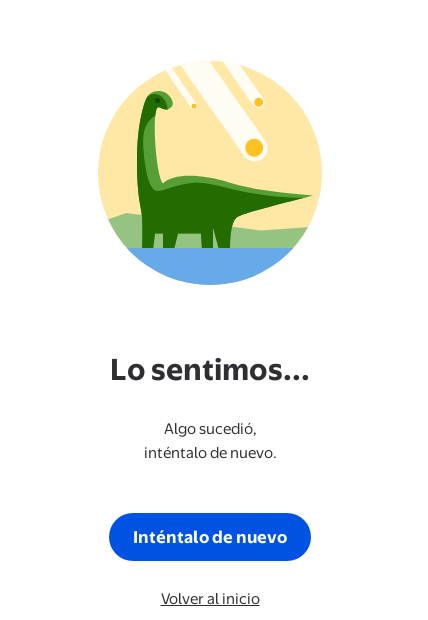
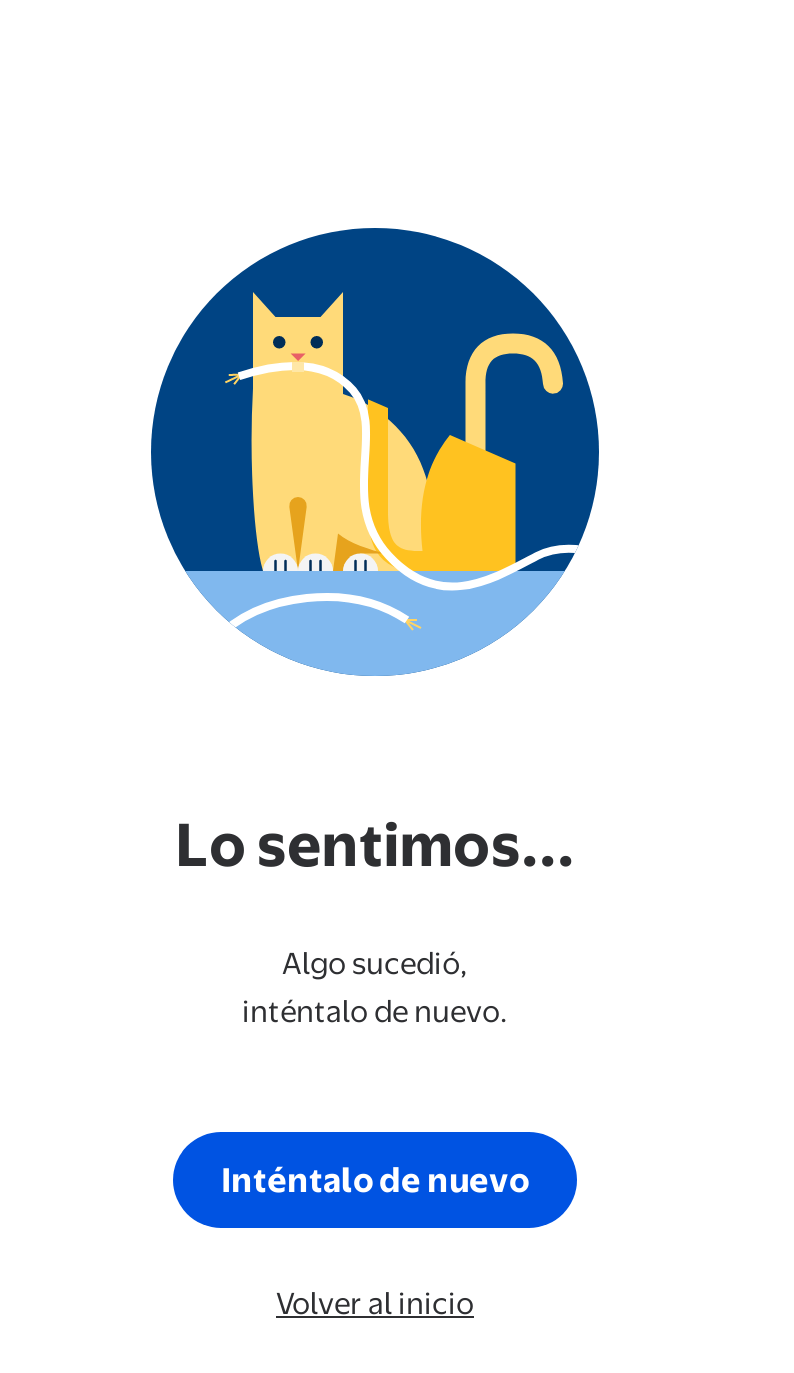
- [image]
+ [image]
